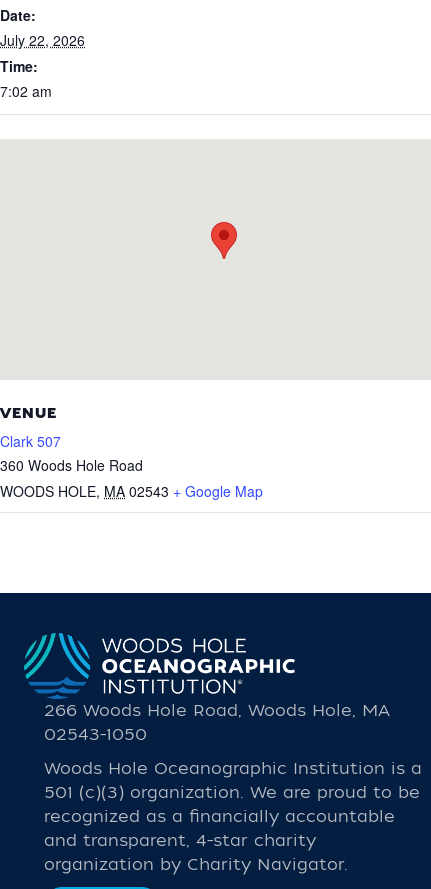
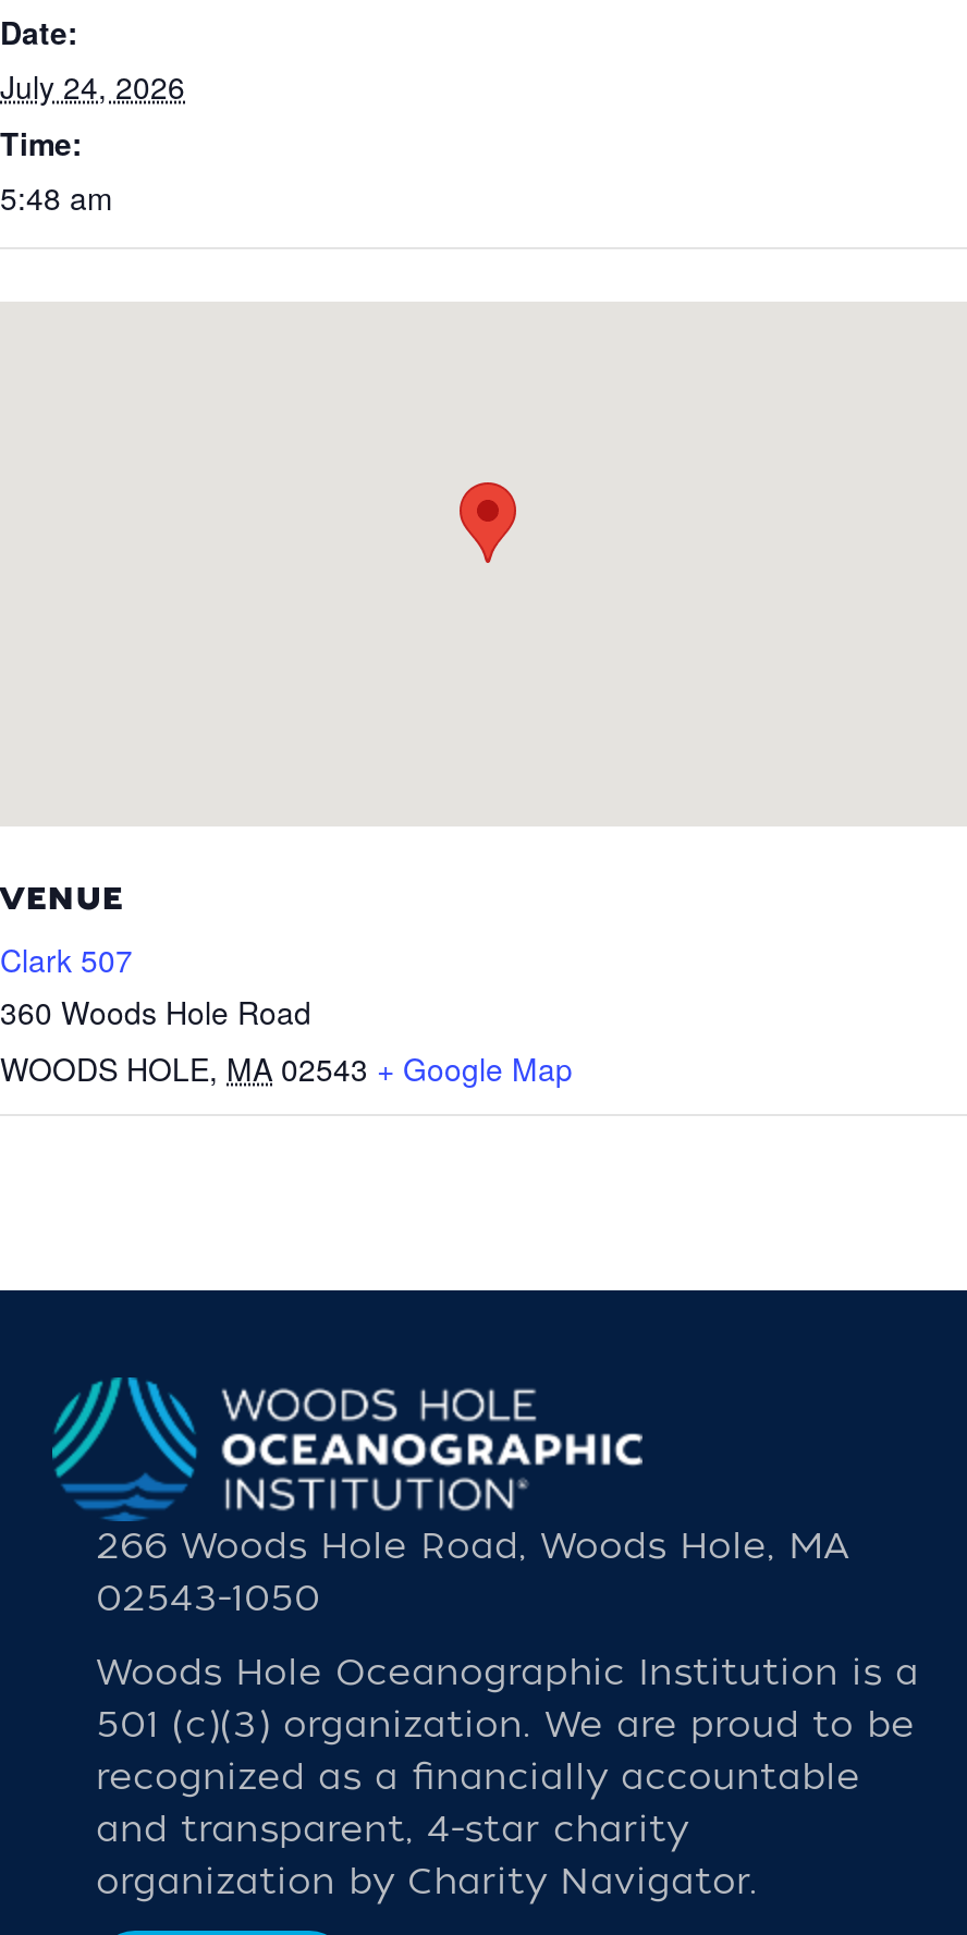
- July 22, 2026
+ July 24, 2026

- 7:02 am
+ 5:48 am
